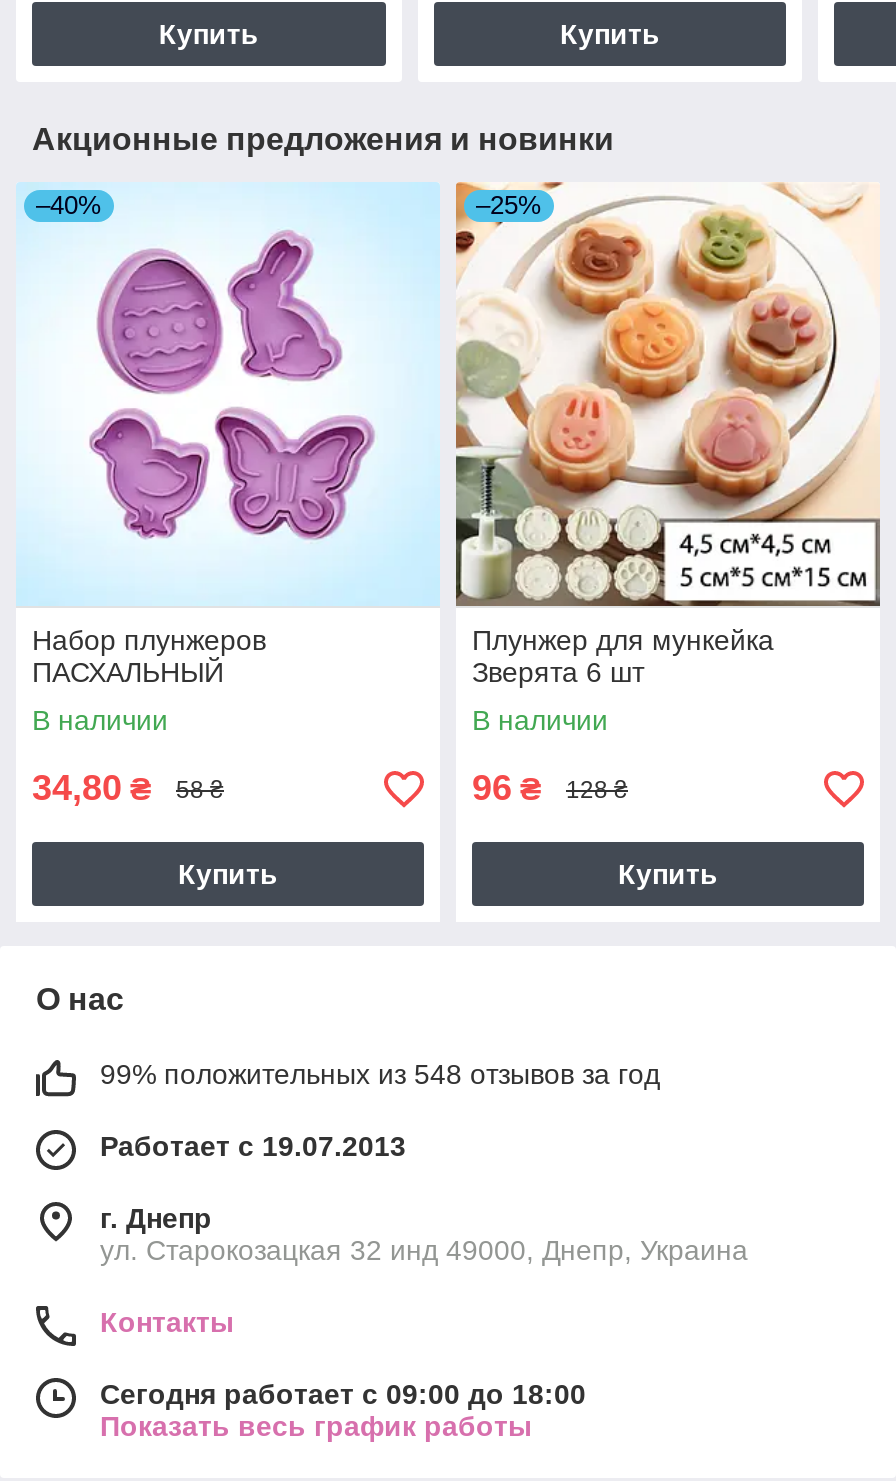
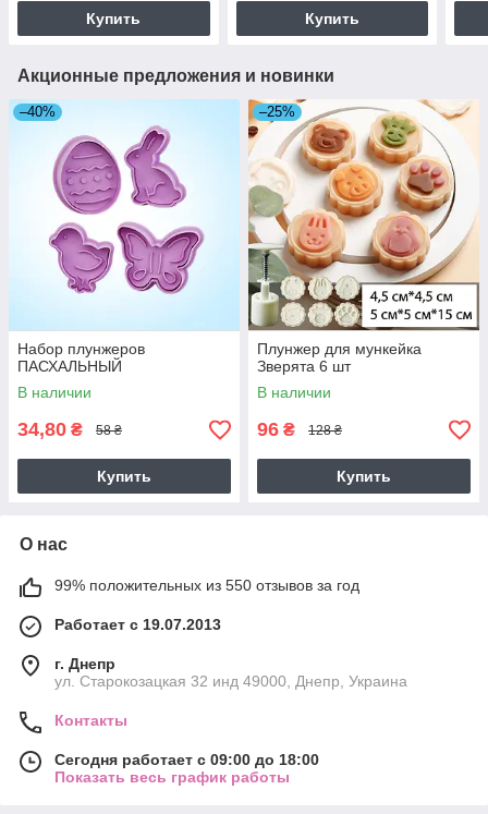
- 99% положительных из 548 отзывов за год
+ 99% положительных из 550 отзывов за год
